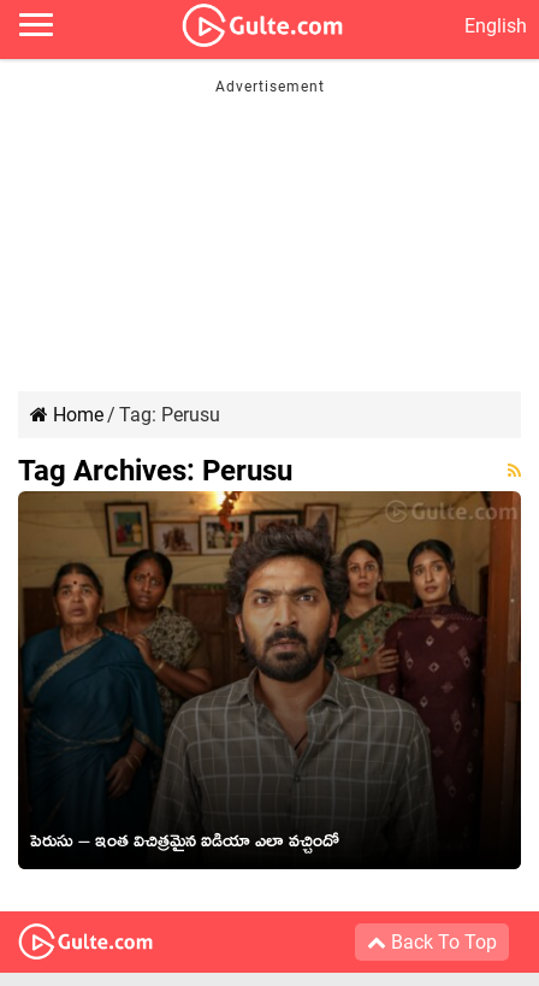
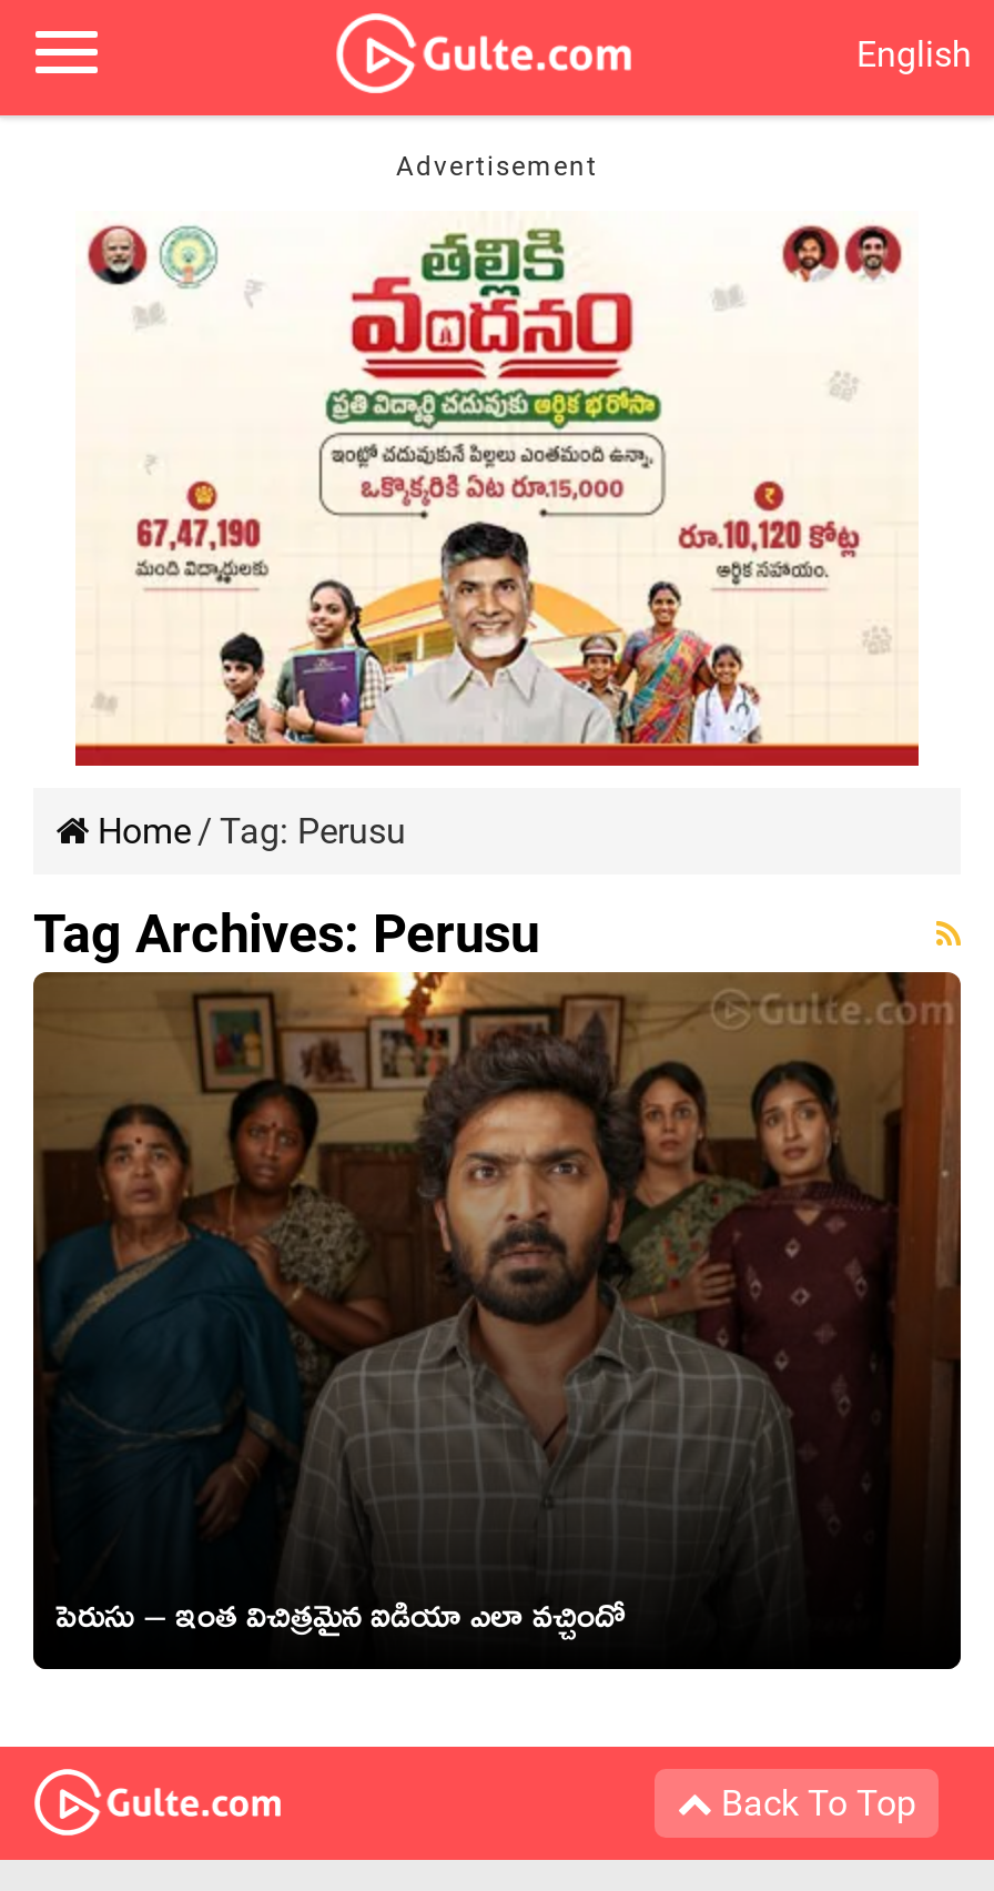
+ [image]
